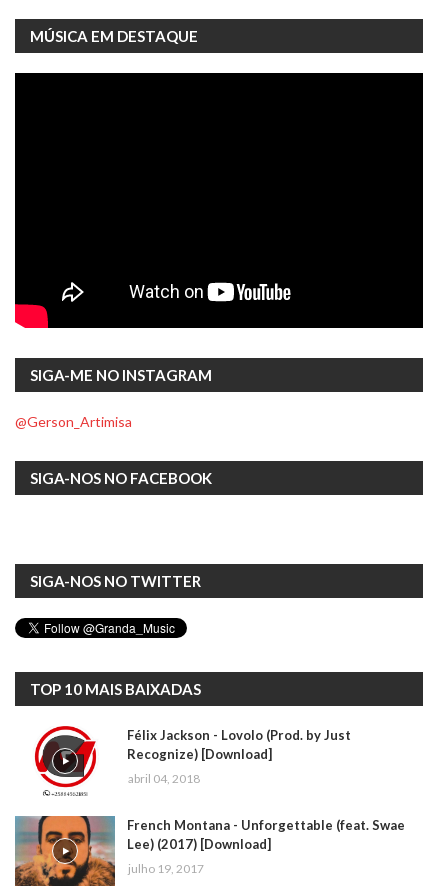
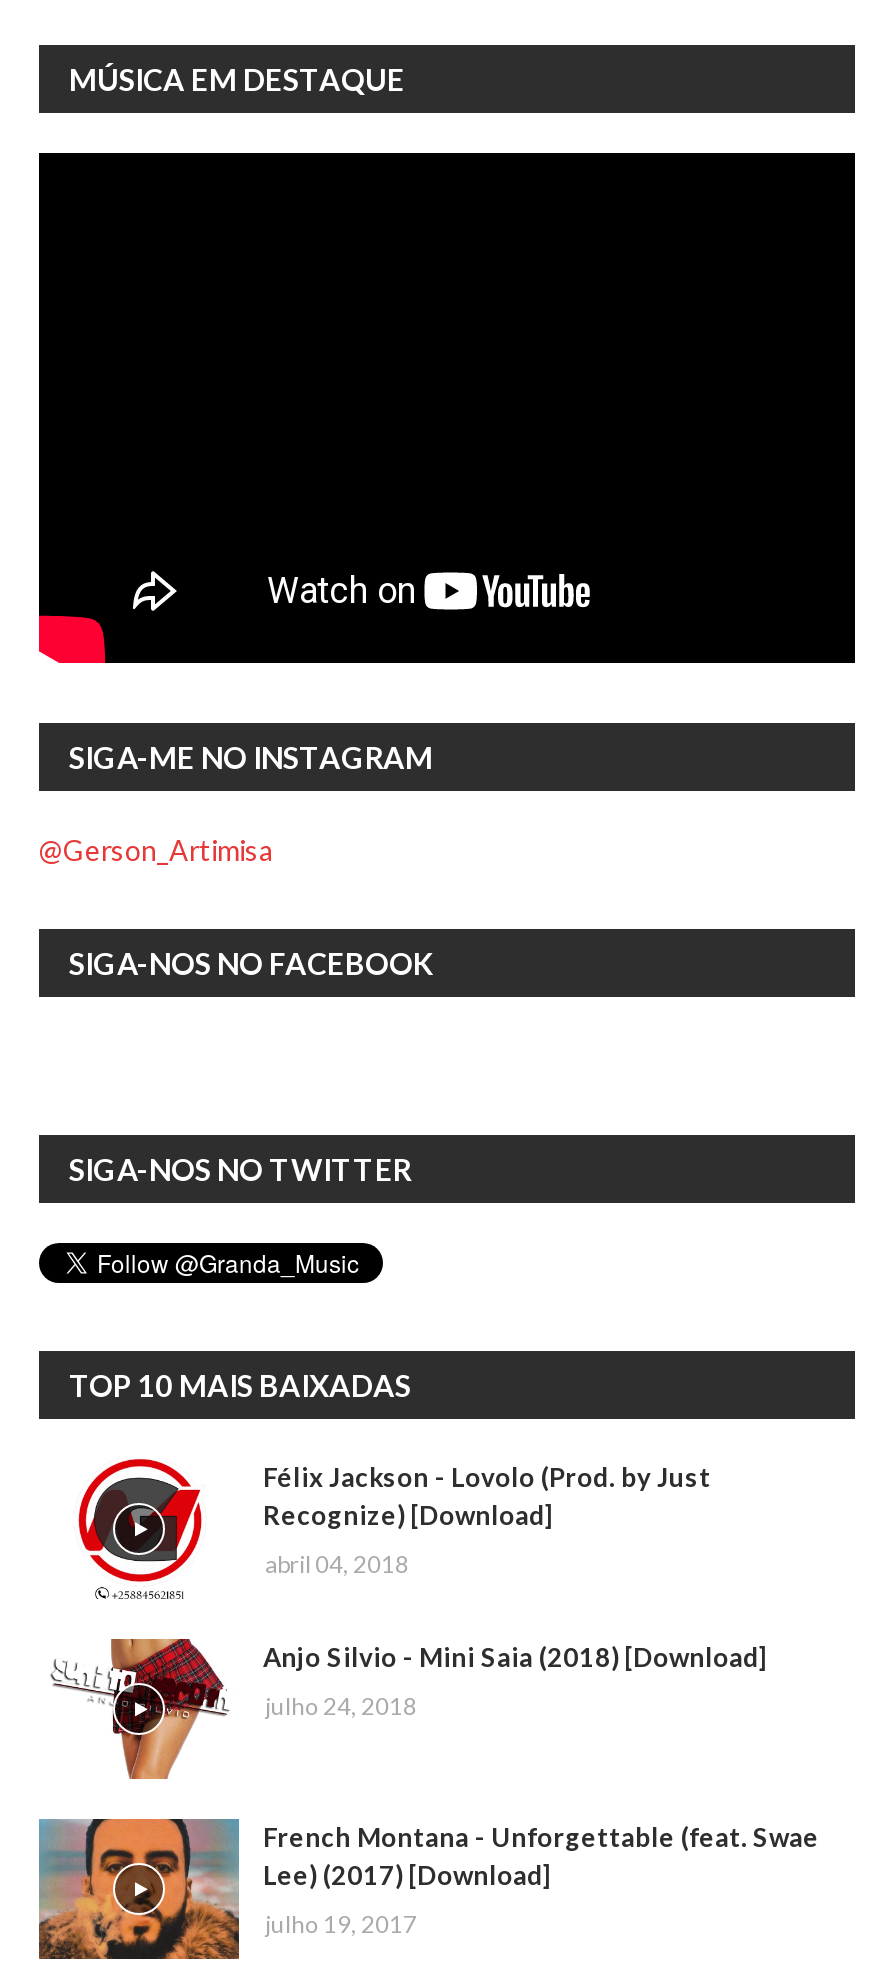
+ [image]
+ Anjo Silvio - Mini Saia (2018) [Download]
+ julho 24, 2018
